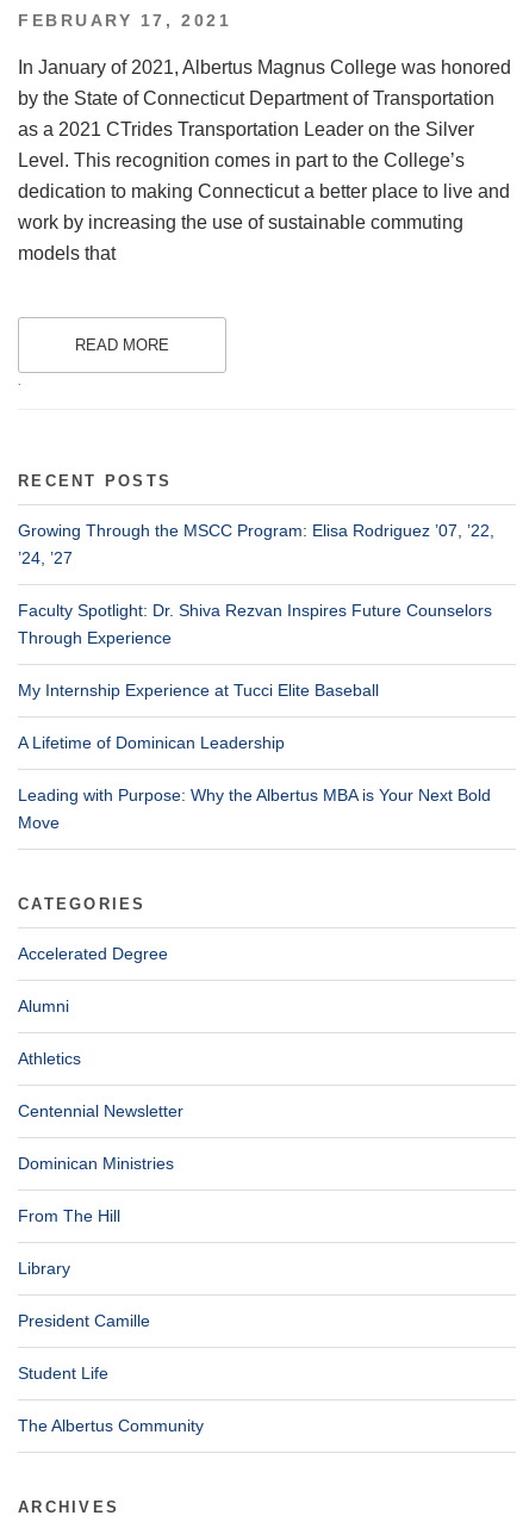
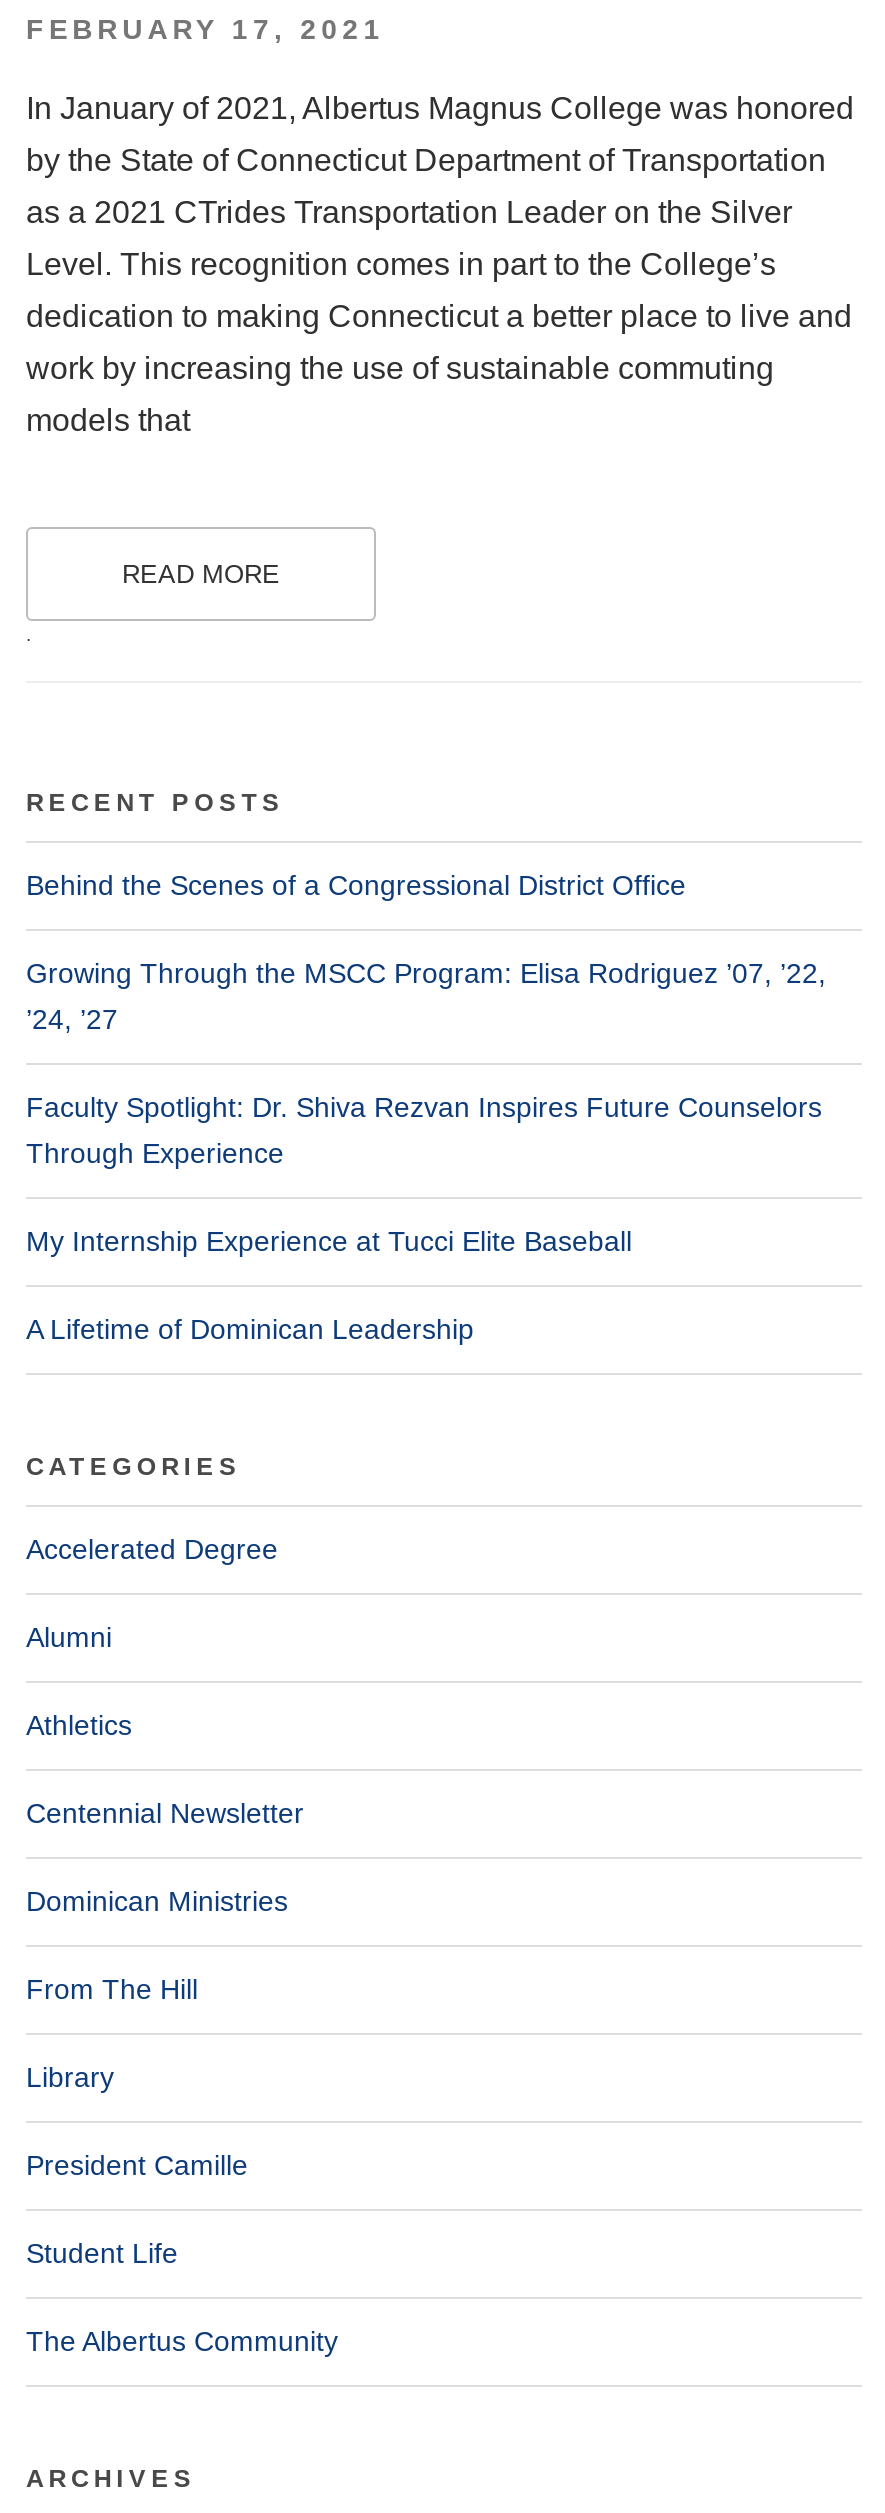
+ Behind the Scenes of a Congressional District Office

moved down: Growing Through the MSCC Program: Elisa Rodriguez ’07, ’22, | ’24, ’27 | Faculty Spotlight: Dr. Shiva Rezvan Inspires Future Counselors | Through Experience | My Internship Experience at Tucci Elite Baseball | A Lifetime of Dominican Leadership

- Leading with Purpose: Why the Albertus MBA is Your Next Bold
- Move
